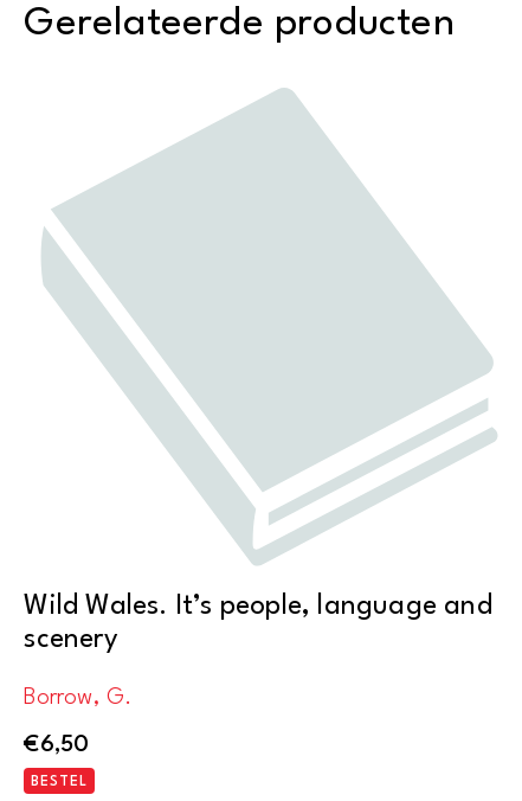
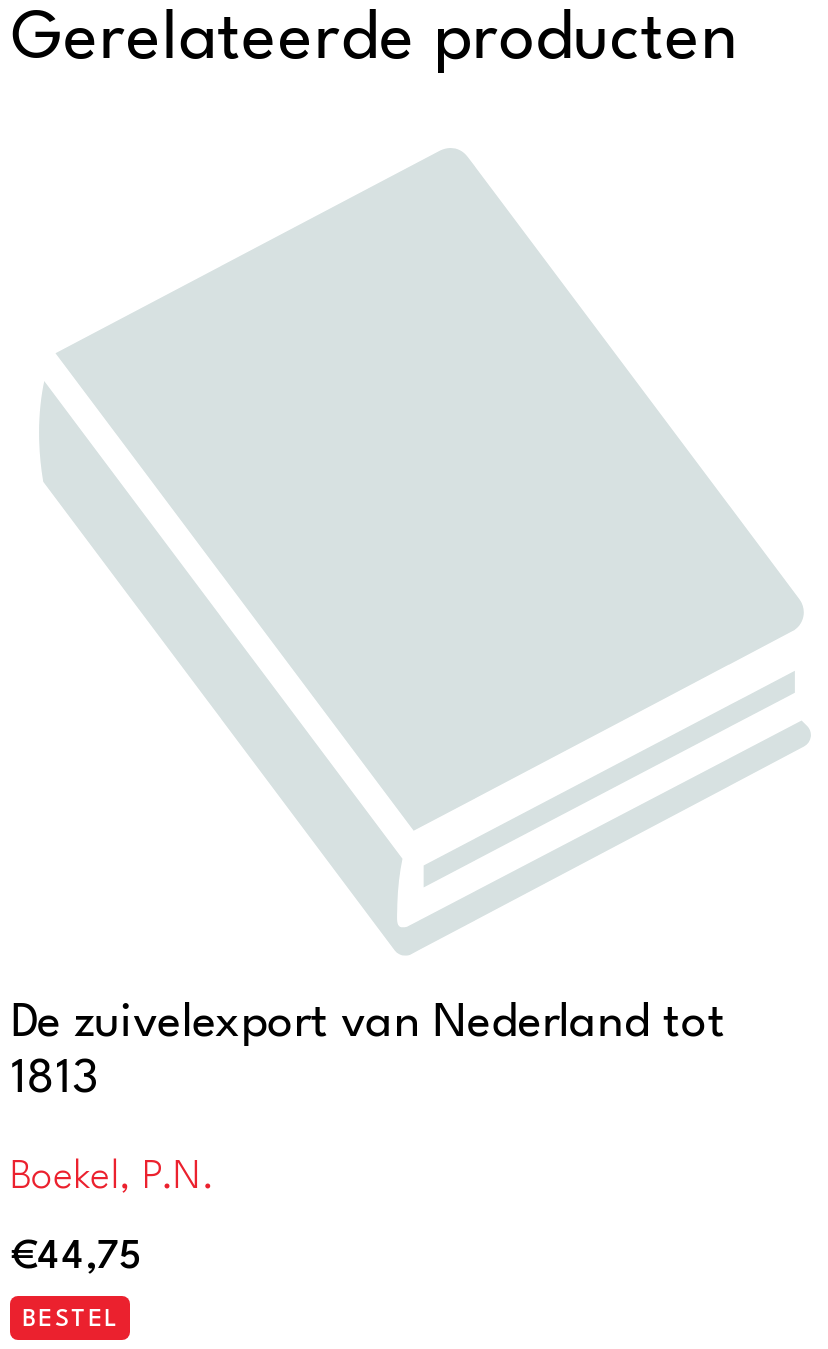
- Wild Wales. It’s people, language and
- scenery
+ De zuivelexport van Nederland tot
+ 1813

- Borrow, G.
+ Boekel, P.N.

- €6,50
+ €44,75
